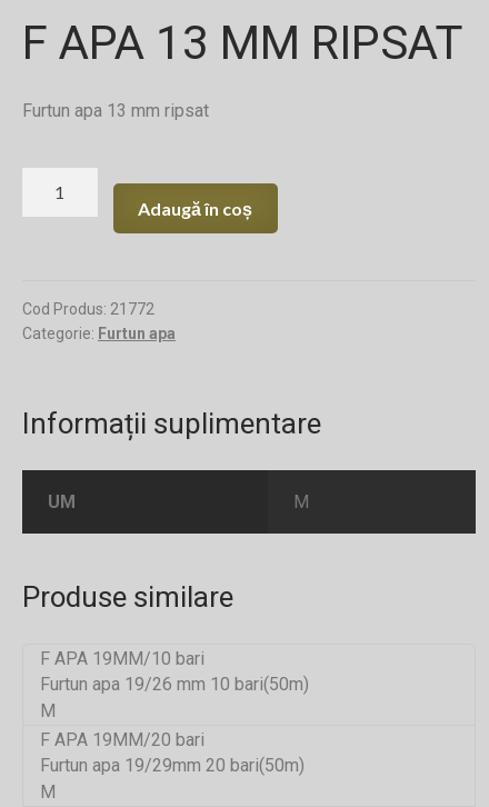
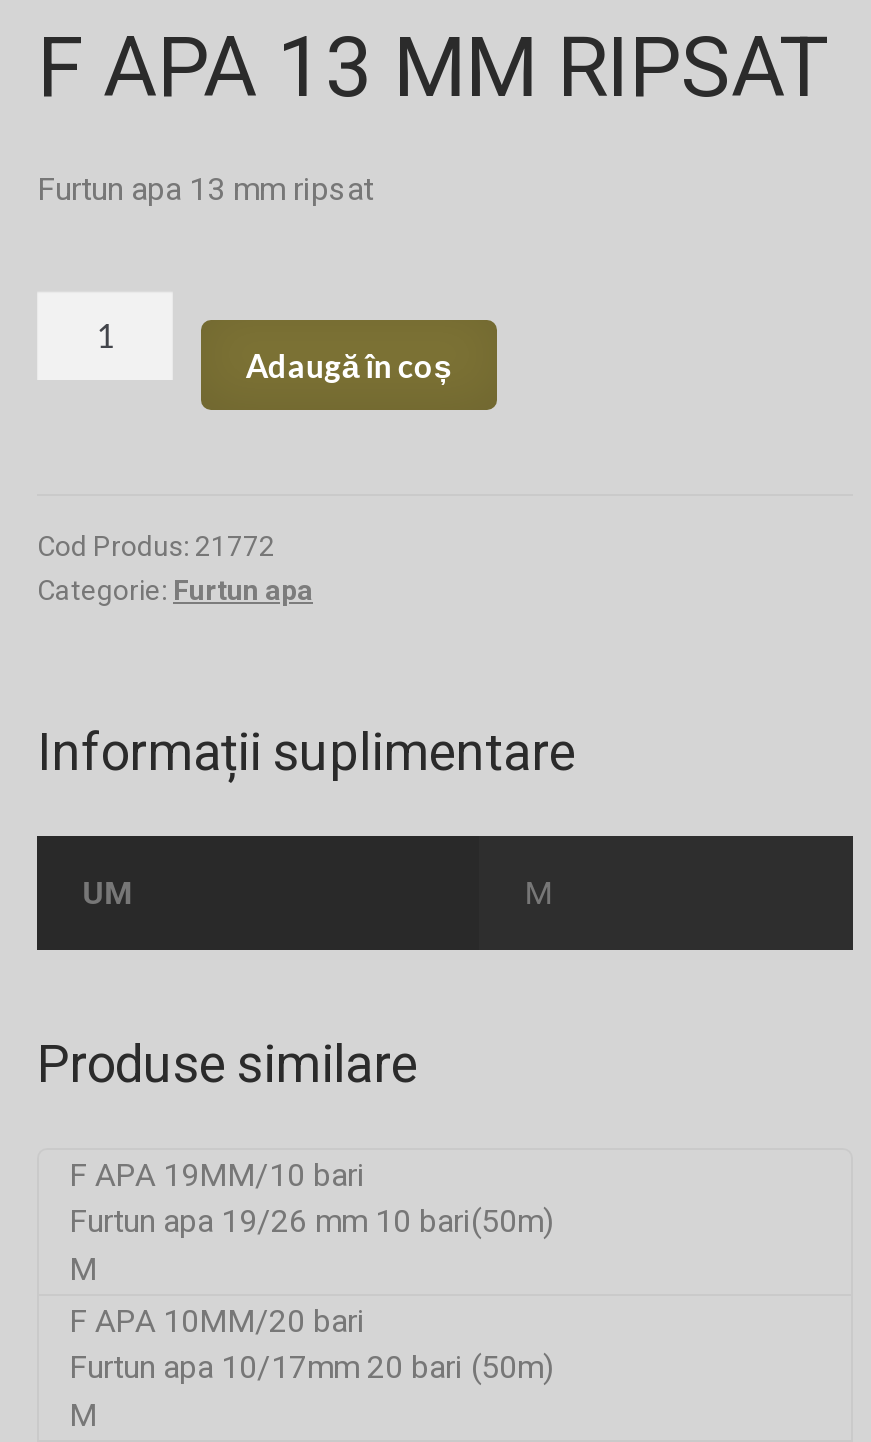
- F APA 19MM/20 bari
- Furtun apa 19/29mm 20 bari(50m)
+ F APA 10MM/20 bari
+ Furtun apa 10/17mm 20 bari (50m)
